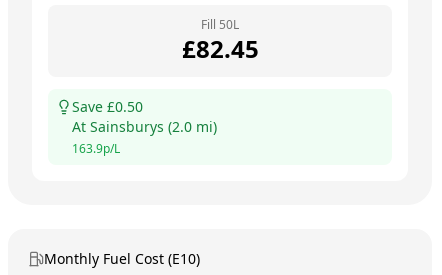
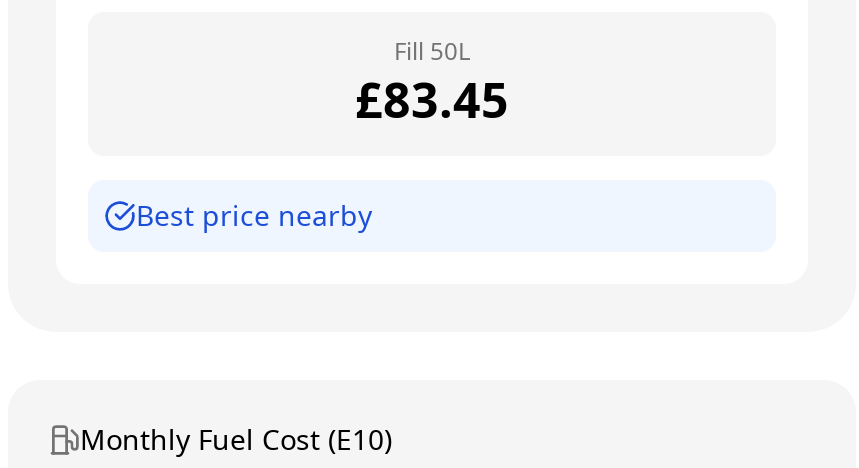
- £82.45
+ £83.45

- Save £0.50
- At Sainsburys (2.0 mi)
- 163.9p/L
+ Best price nearby
